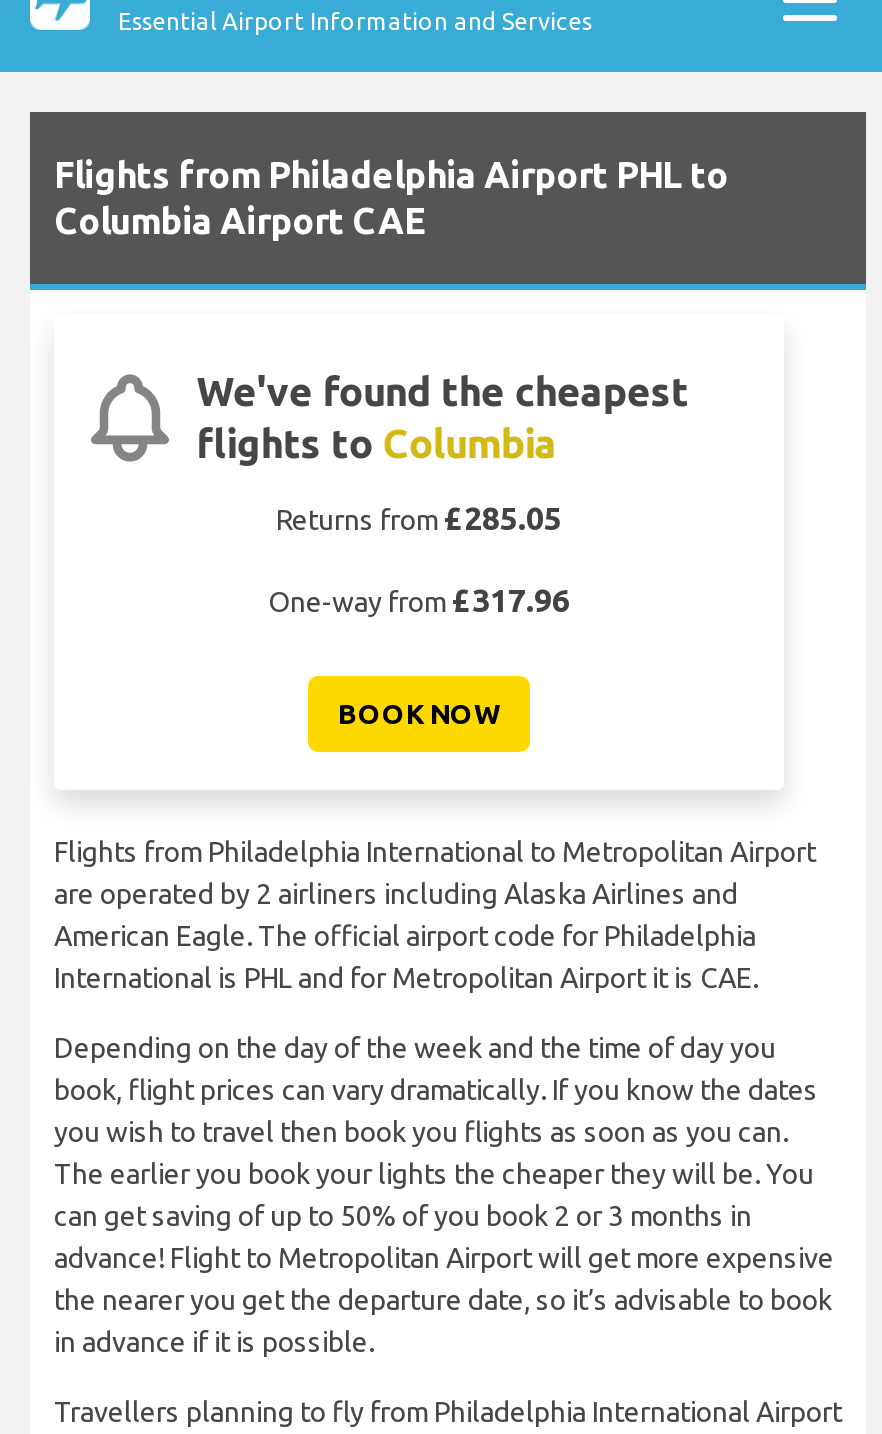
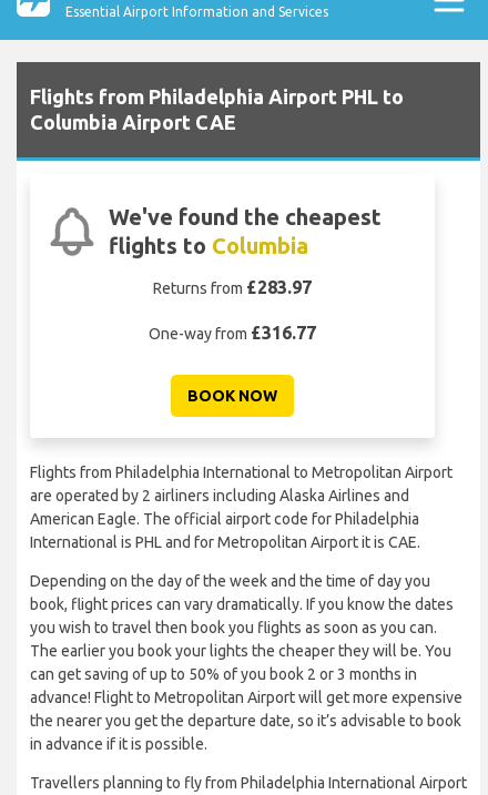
- Returns from £285.05
+ Returns from £283.97

- One-way from £317.96
+ One-way from £316.77
